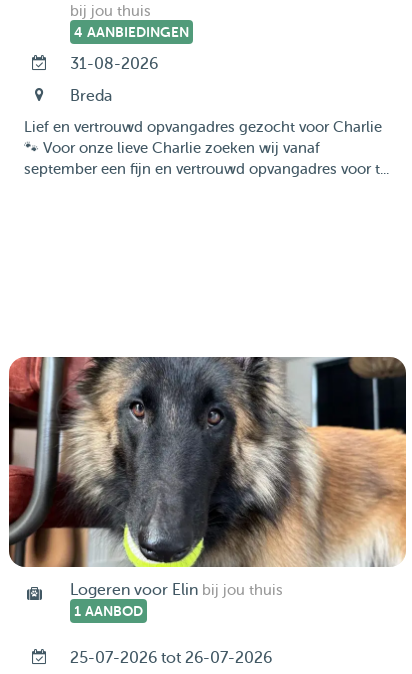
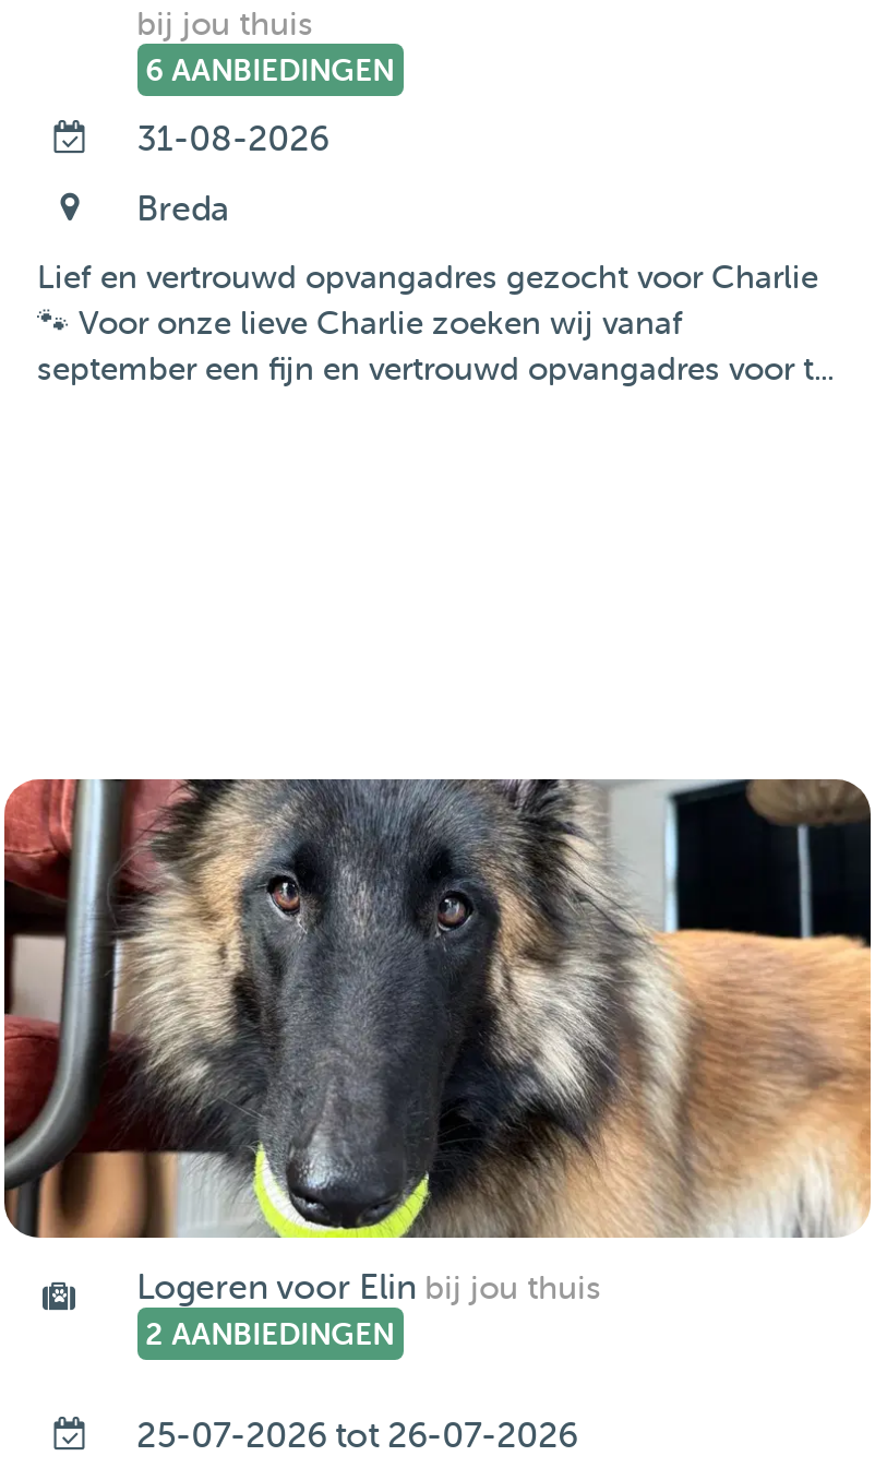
- 4 AANBIEDINGEN
+ 6 AANBIEDINGEN

- 1 AANBOD
+ 2 AANBIEDINGEN
